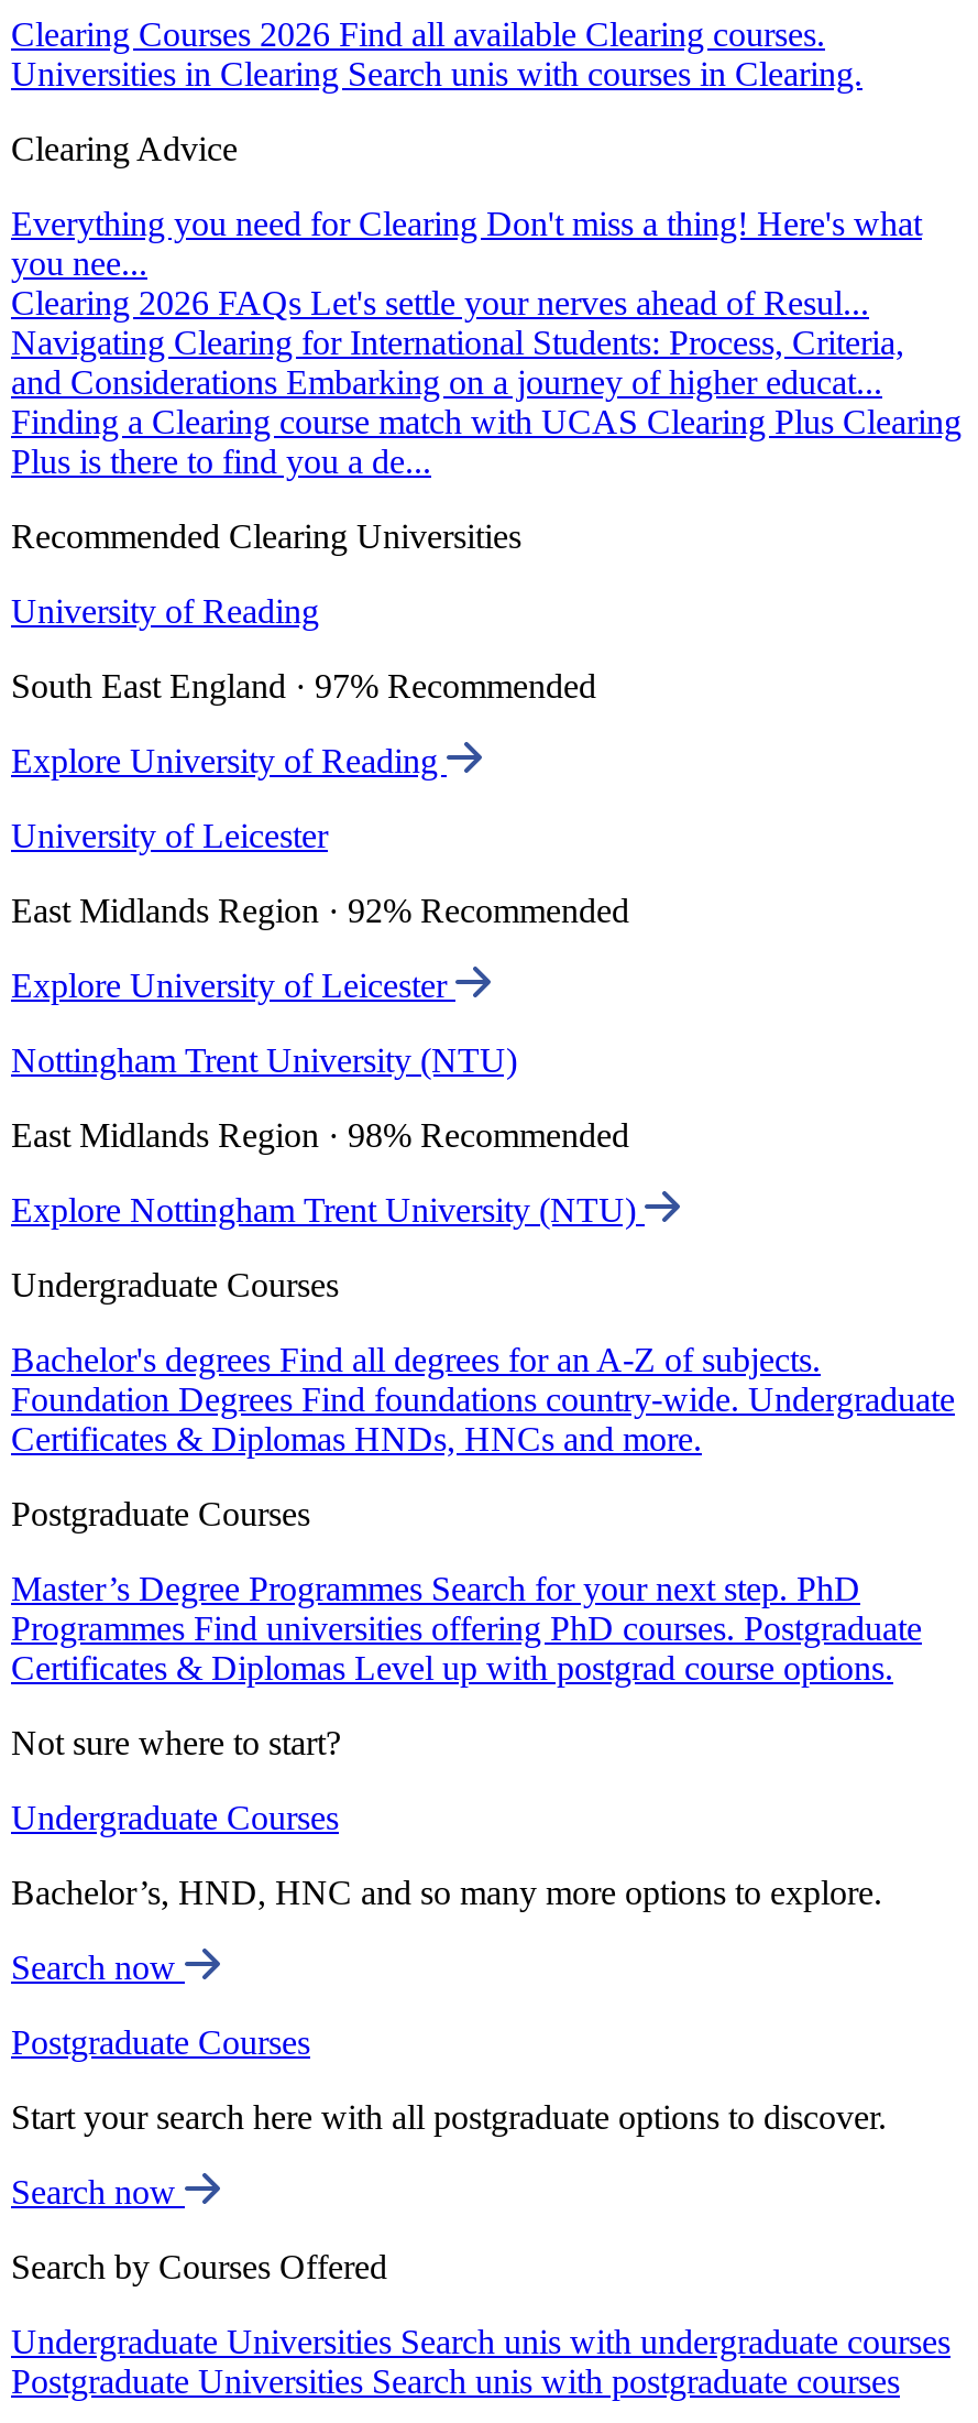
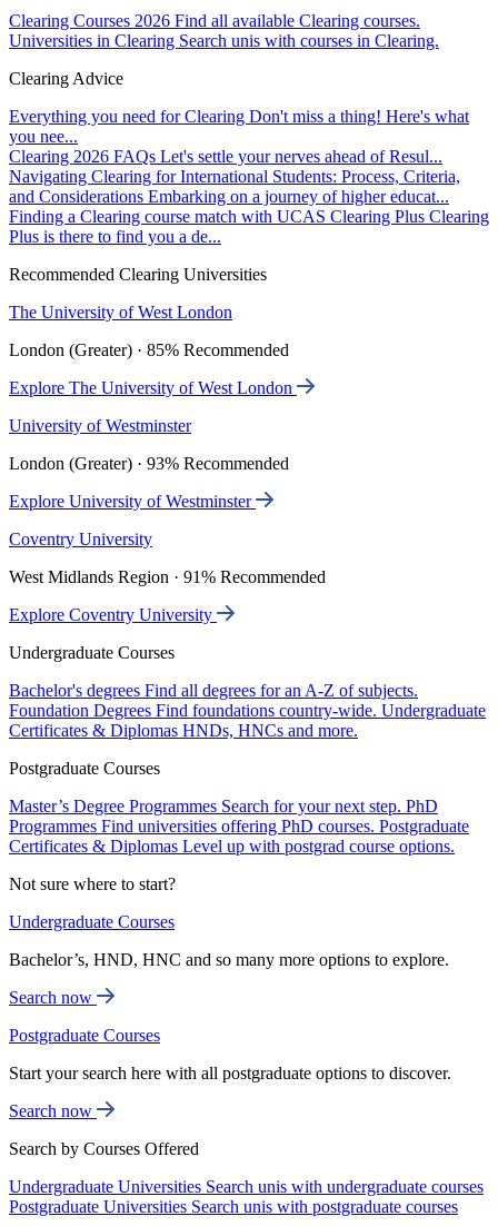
- University of Reading
+ The University of West London

- South East England · 97% Recommended
+ London (Greater) · 85% Recommended

- Explore University of Reading
+ Explore The University of West London

- University of Leicester
+ University of Westminster

- East Midlands Region · 92% Recommended
+ London (Greater) · 93% Recommended

- Explore University of Leicester
+ Explore University of Westminster

- Nottingham Trent University (NTU)
+ Coventry University

- East Midlands Region · 98% Recommended
+ West Midlands Region · 91% Recommended

- Explore Nottingham Trent University (NTU)
+ Explore Coventry University
